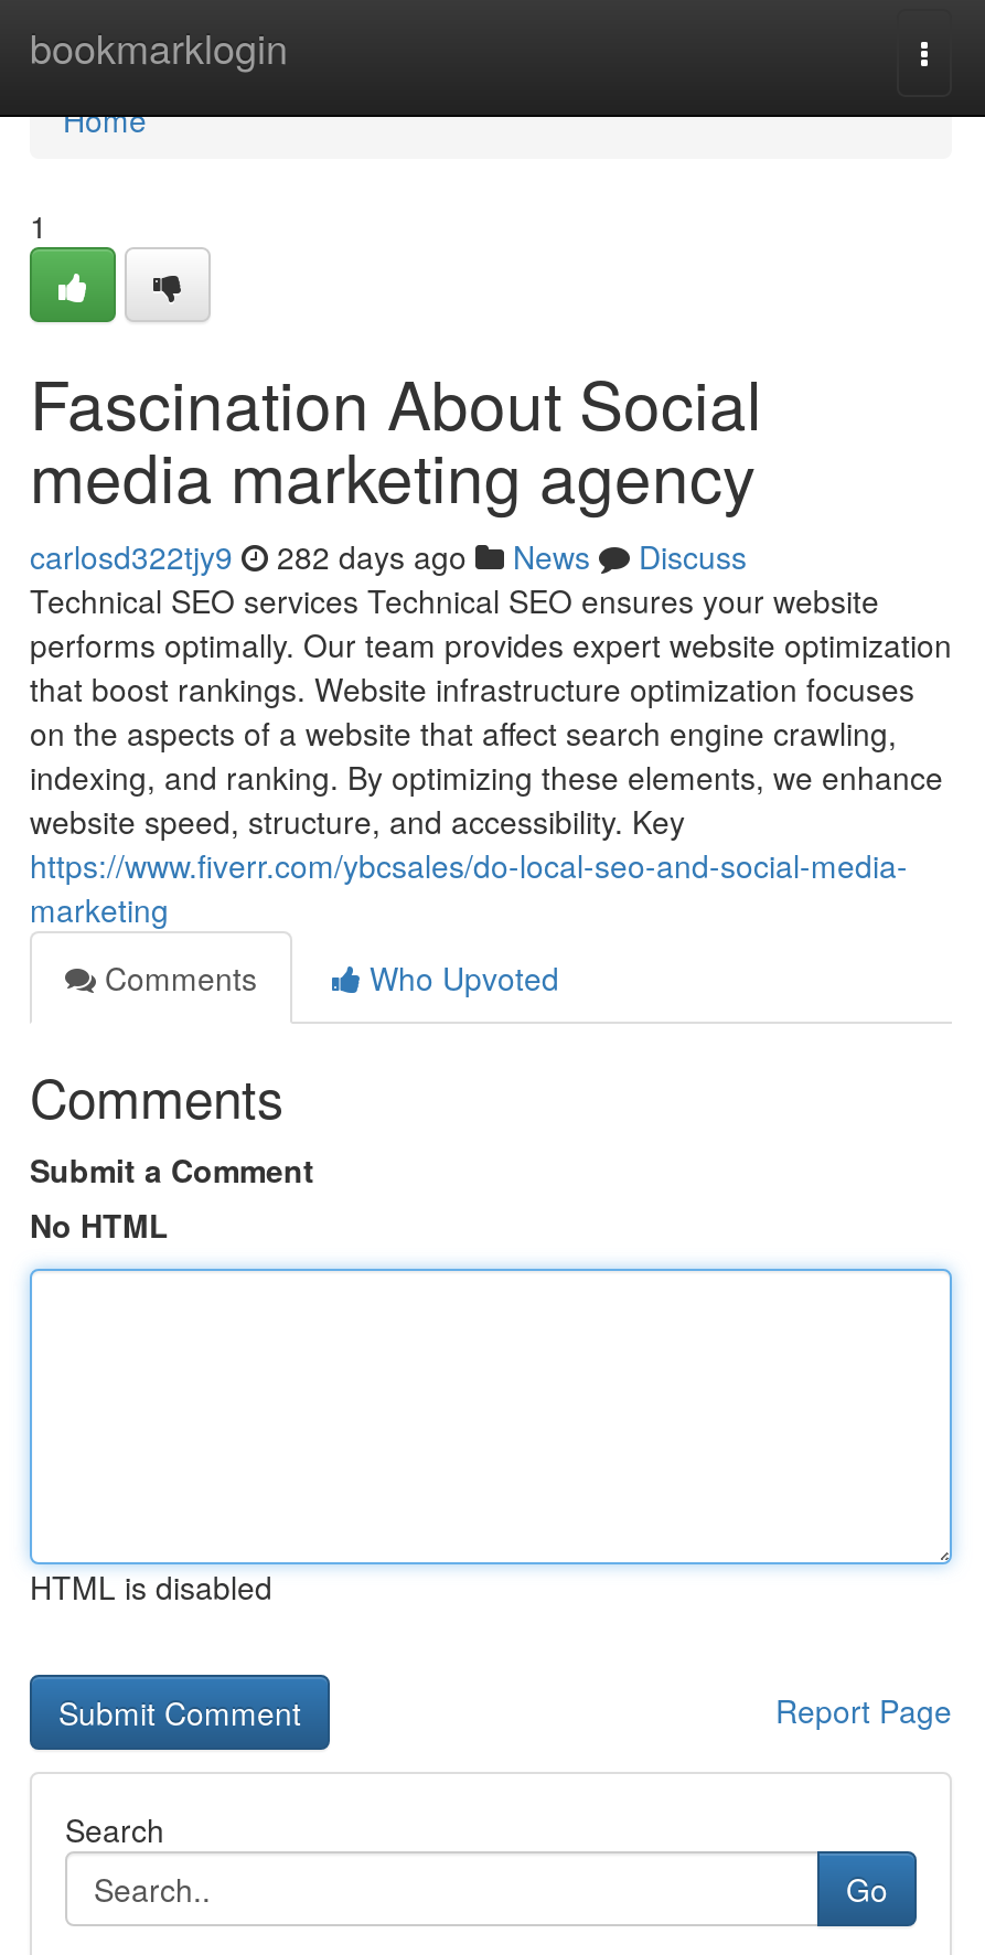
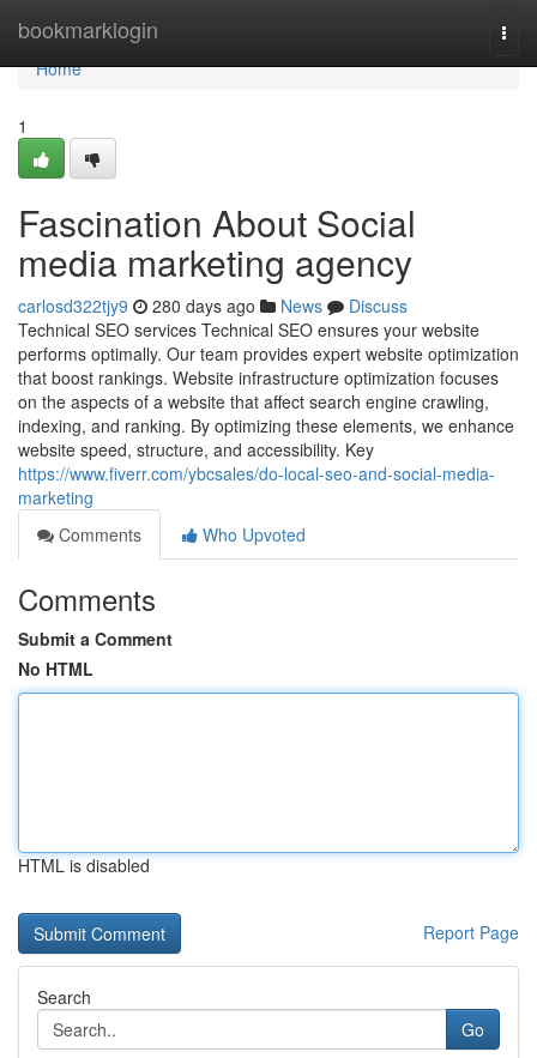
- carlosd322tjy9 282 days ago News Discuss
+ carlosd322tjy9 280 days ago News Discuss
